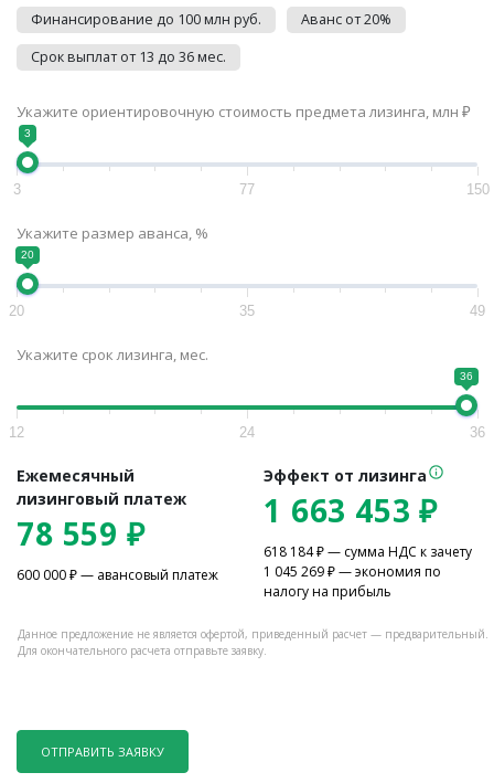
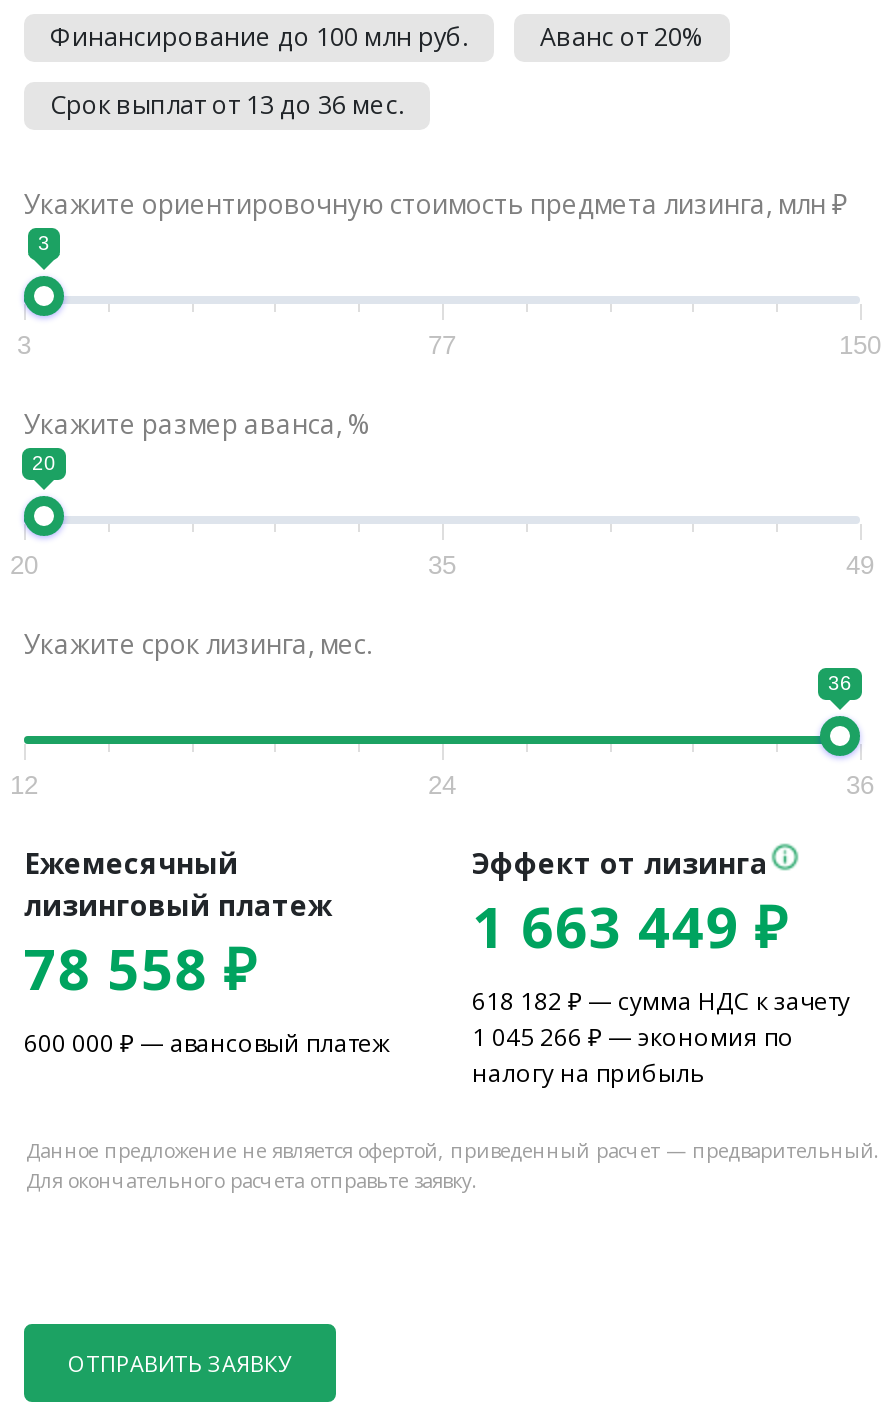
- 1 663 453 ₽
+ 1 663 449 ₽

- 78 559 ₽
+ 78 558 ₽

- 618 184 ₽ — сумма НДС к зачету
+ 618 182 ₽ — сумма НДС к зачету

- 1 045 269 ₽ — экономия по
+ 1 045 266 ₽ — экономия по
